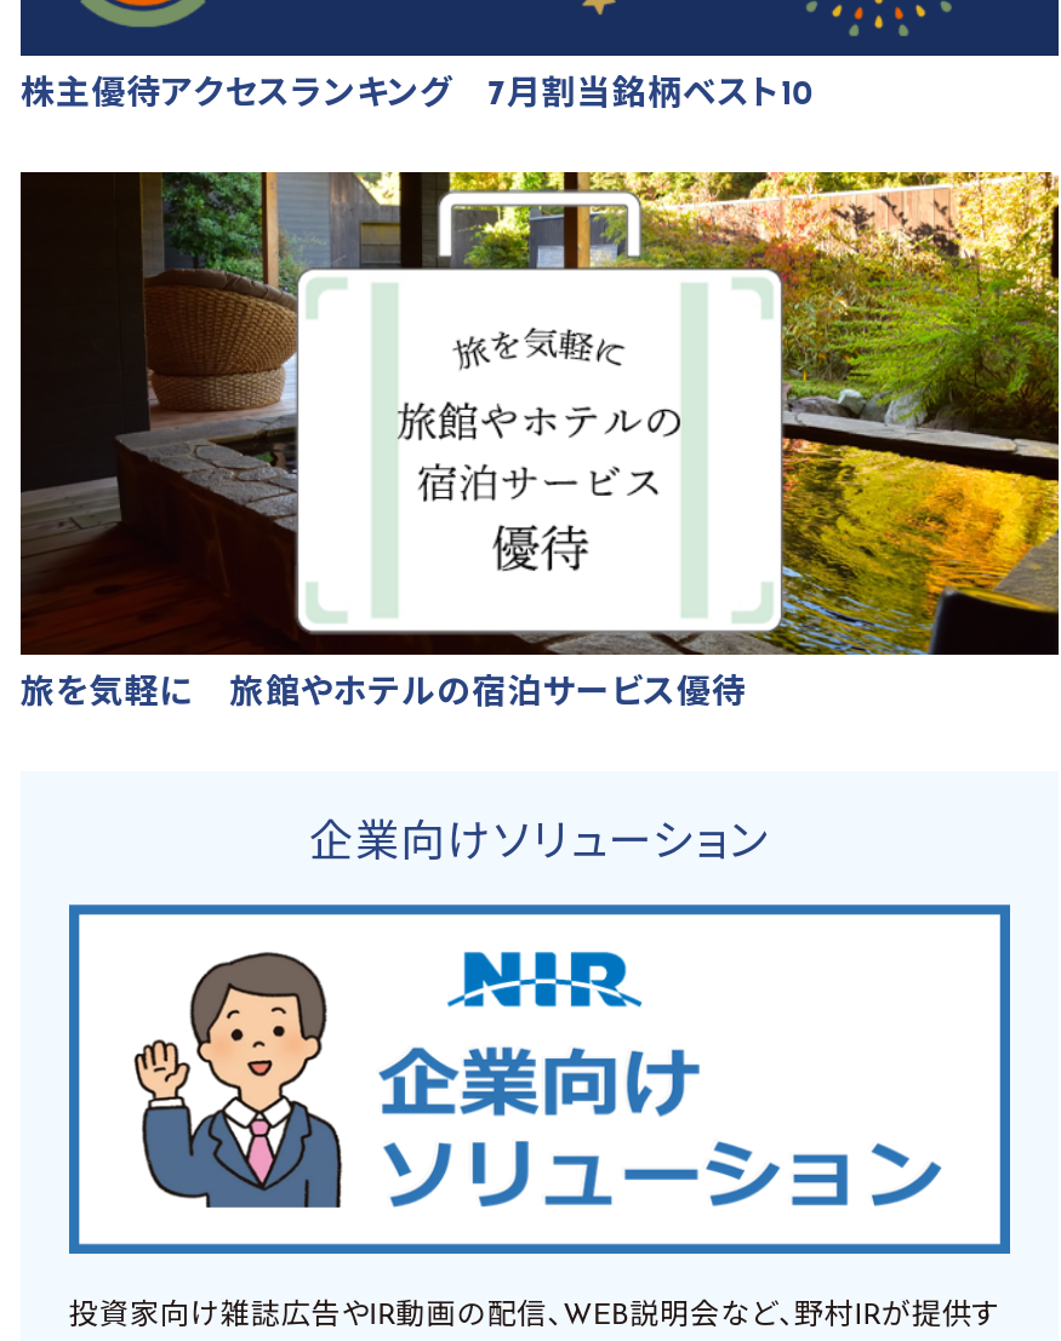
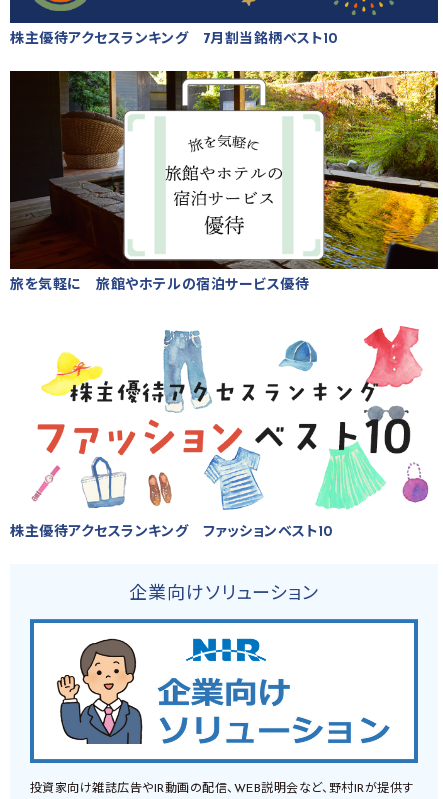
+ [image]
+ 株主優待アクセスランキング ファッションベスト10
